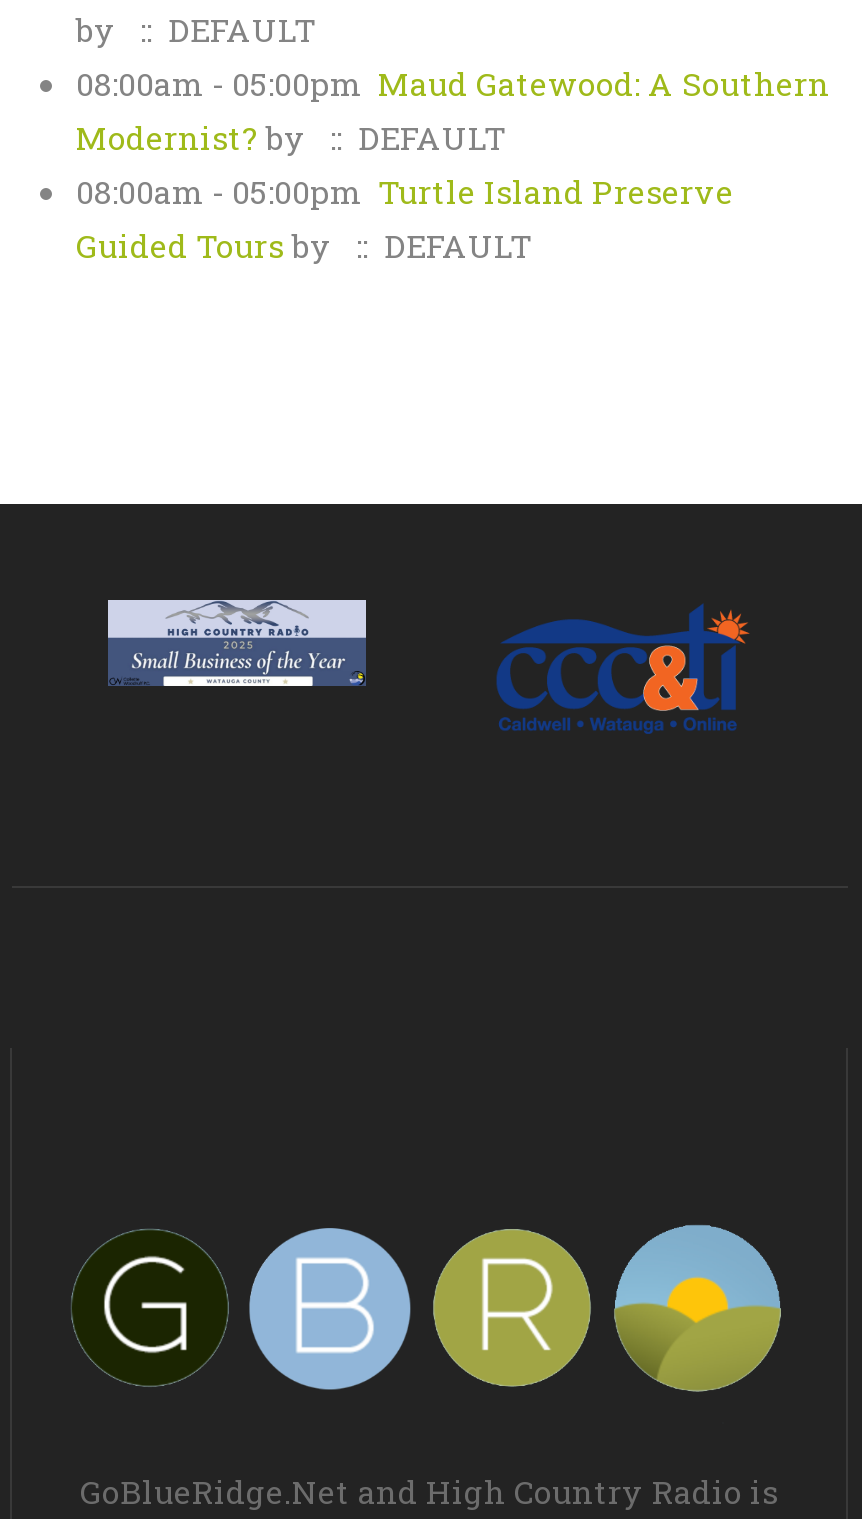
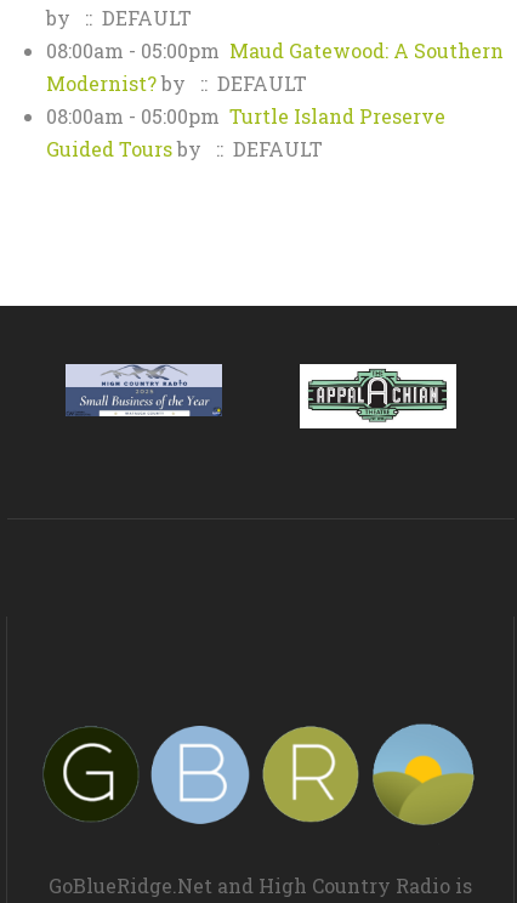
- [image]
+ [image]
